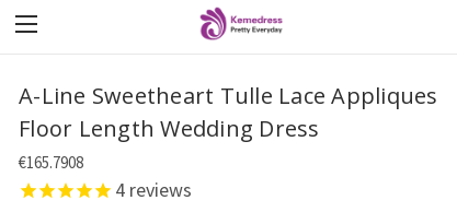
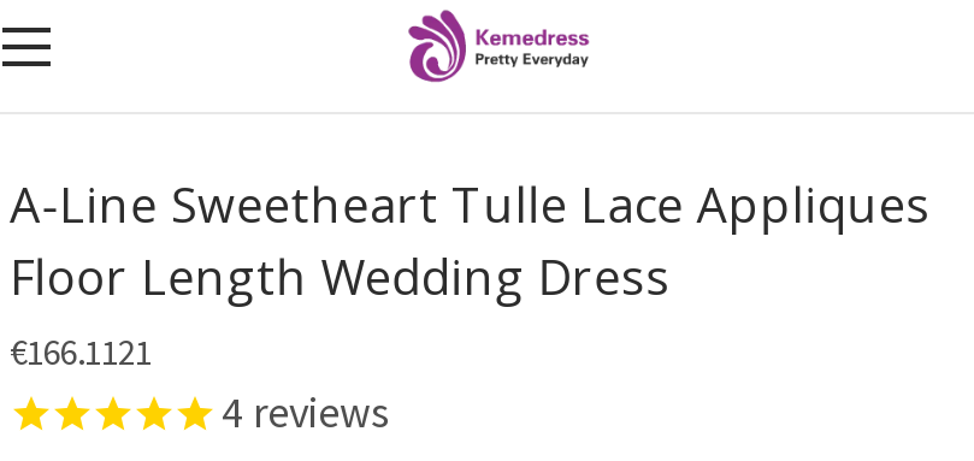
- €165.7908
+ €166.1121
